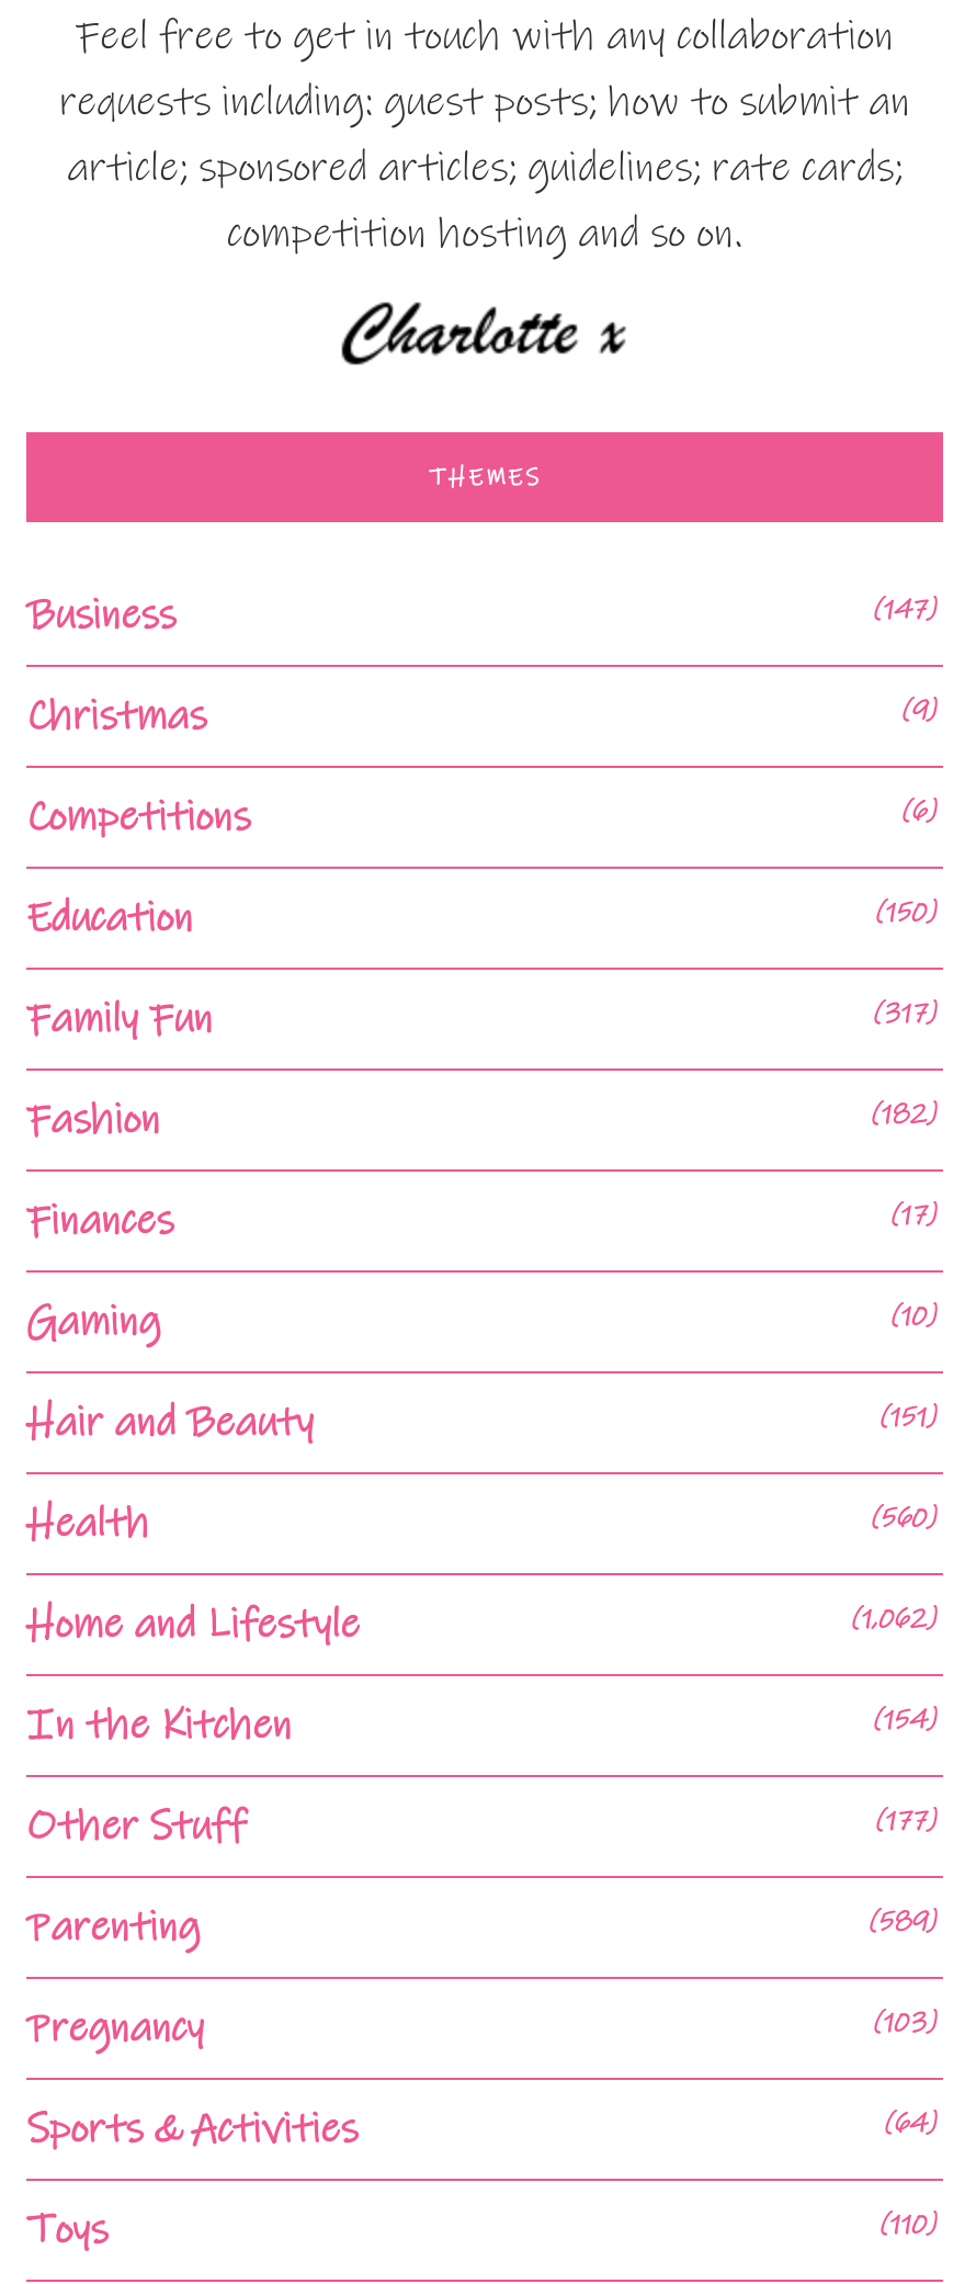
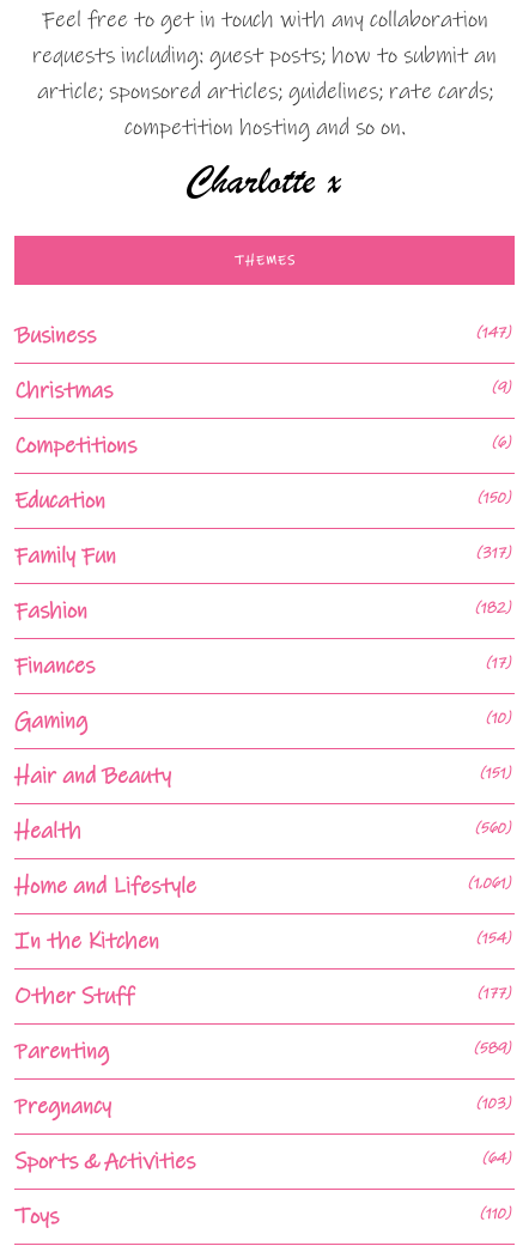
- (1,062)
+ (1,061)
